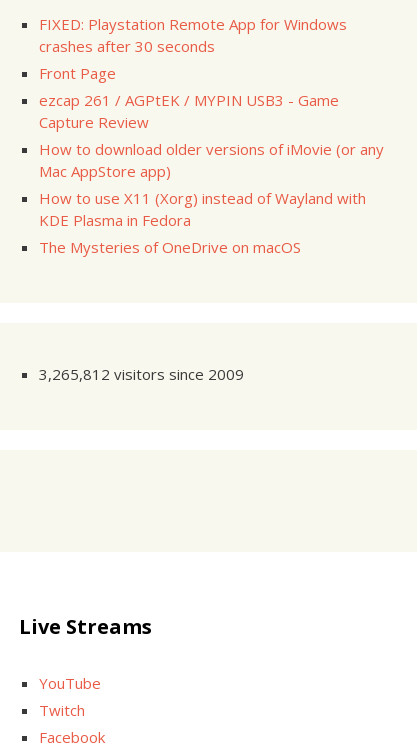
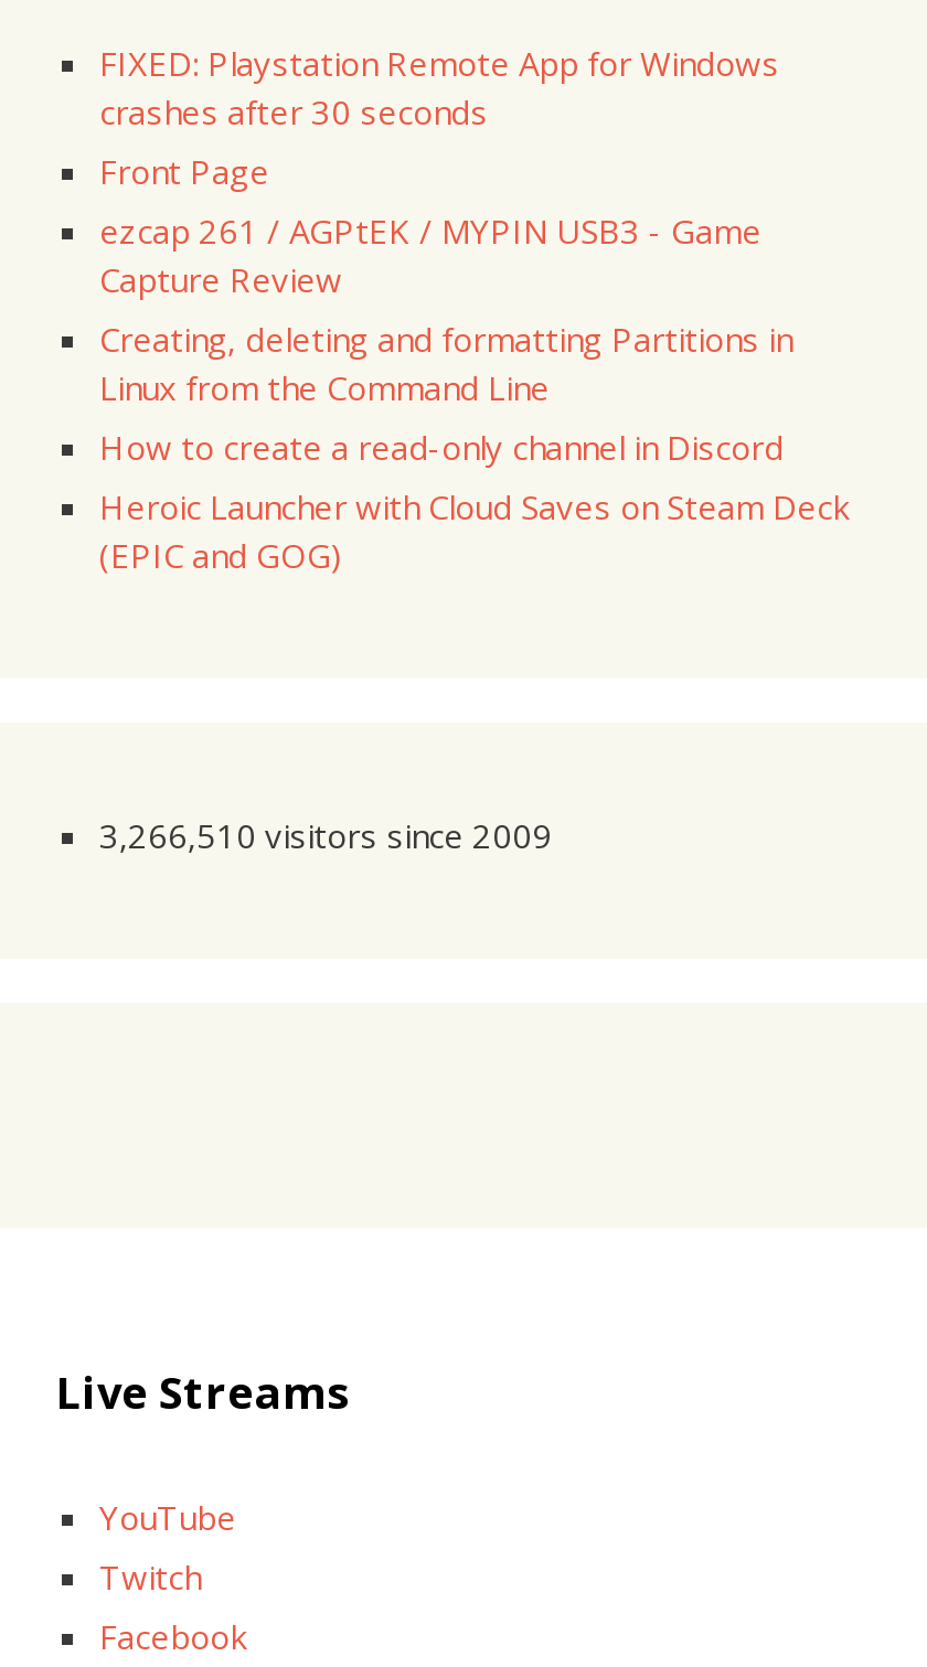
- How to download older versions of iMovie (or any
- Mac AppStore app)
- How to use X11 (Xorg) instead of Wayland with
- KDE Plasma in Fedora
- The Mysteries of OneDrive on macOS
+ Creating, deleting and formatting Partitions in
+ Linux from the Command Line
+ How to create a read-only channel in Discord
+ Heroic Launcher with Cloud Saves on Steam Deck
+ (EPIC and GOG)

- 3,265,812 visitors since 2009
+ 3,266,510 visitors since 2009
